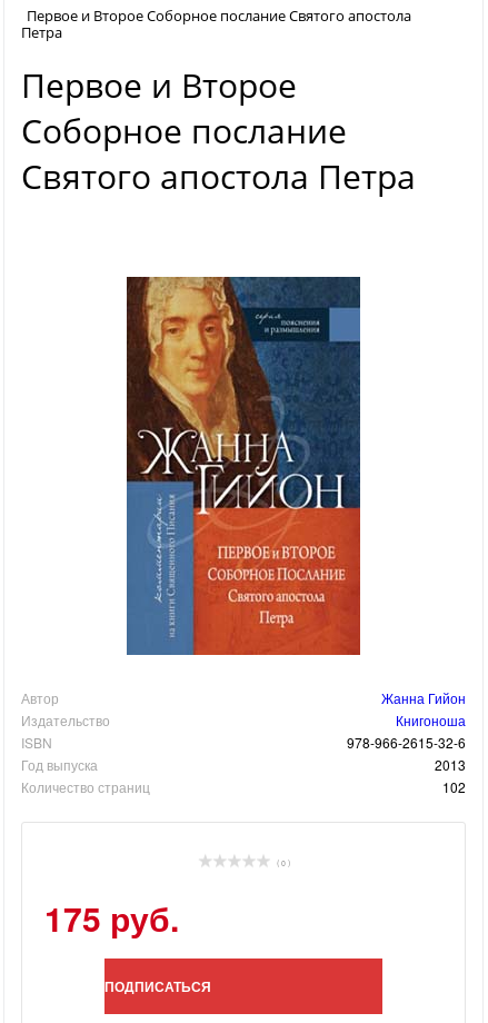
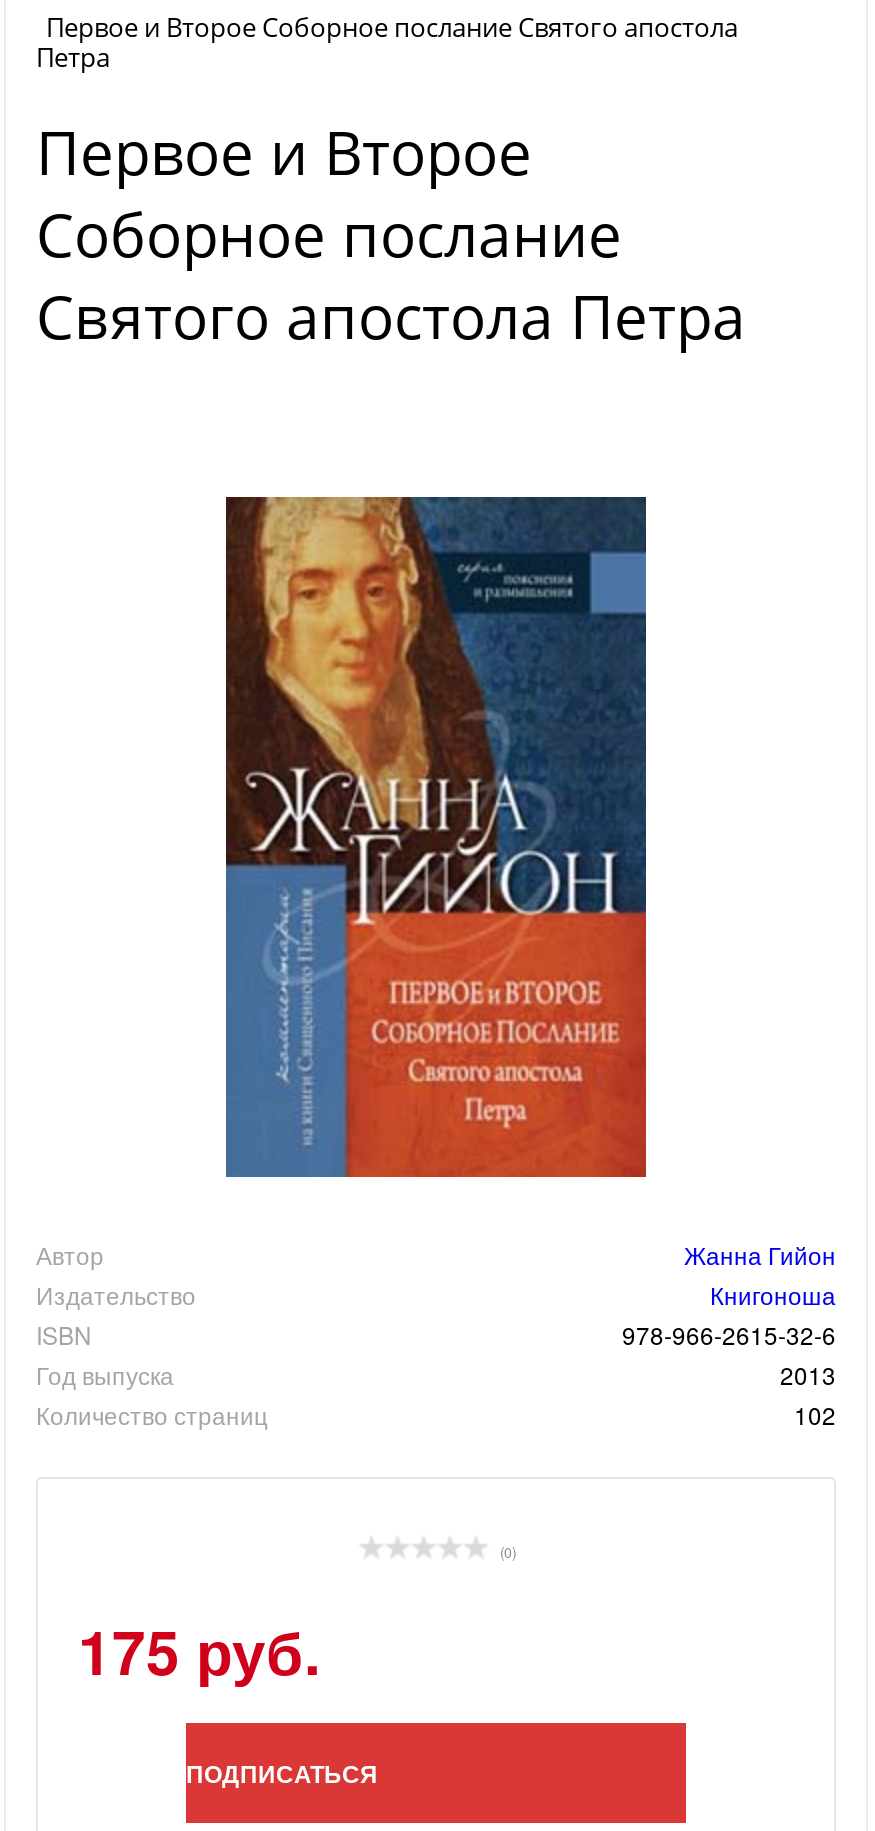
- ( 0 )
+ (0)
